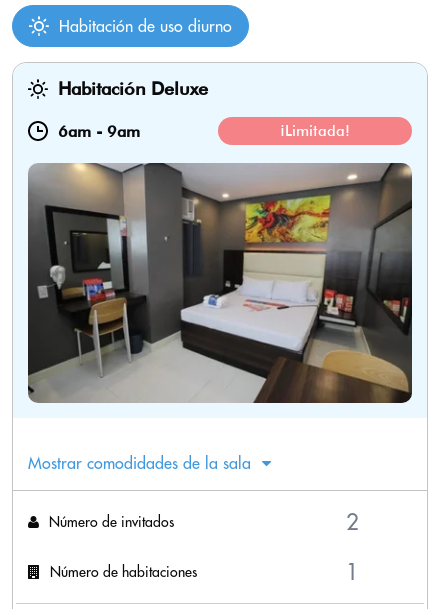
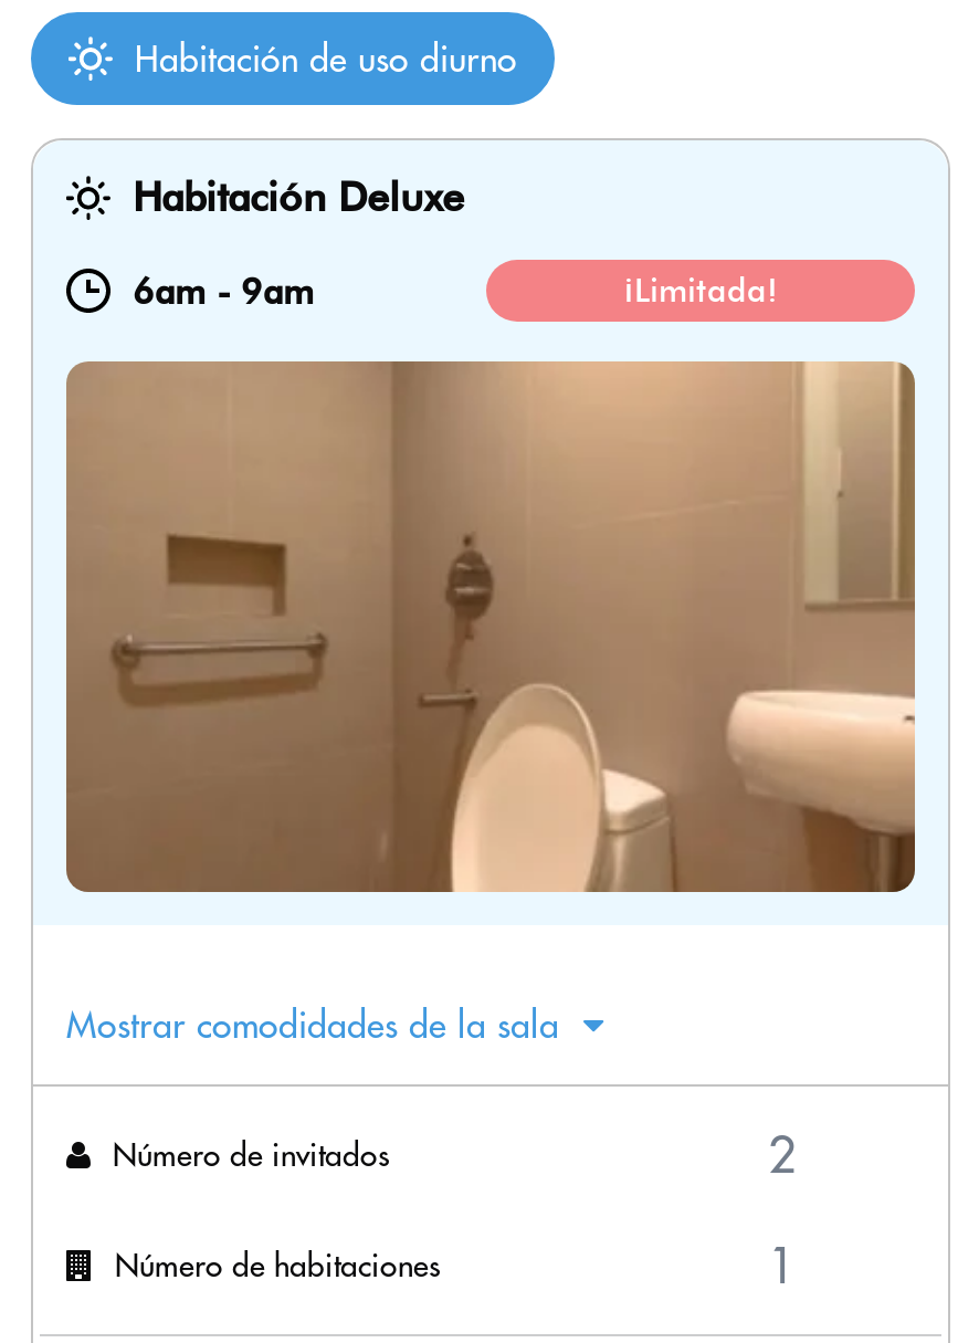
- [image]
+ [image]
